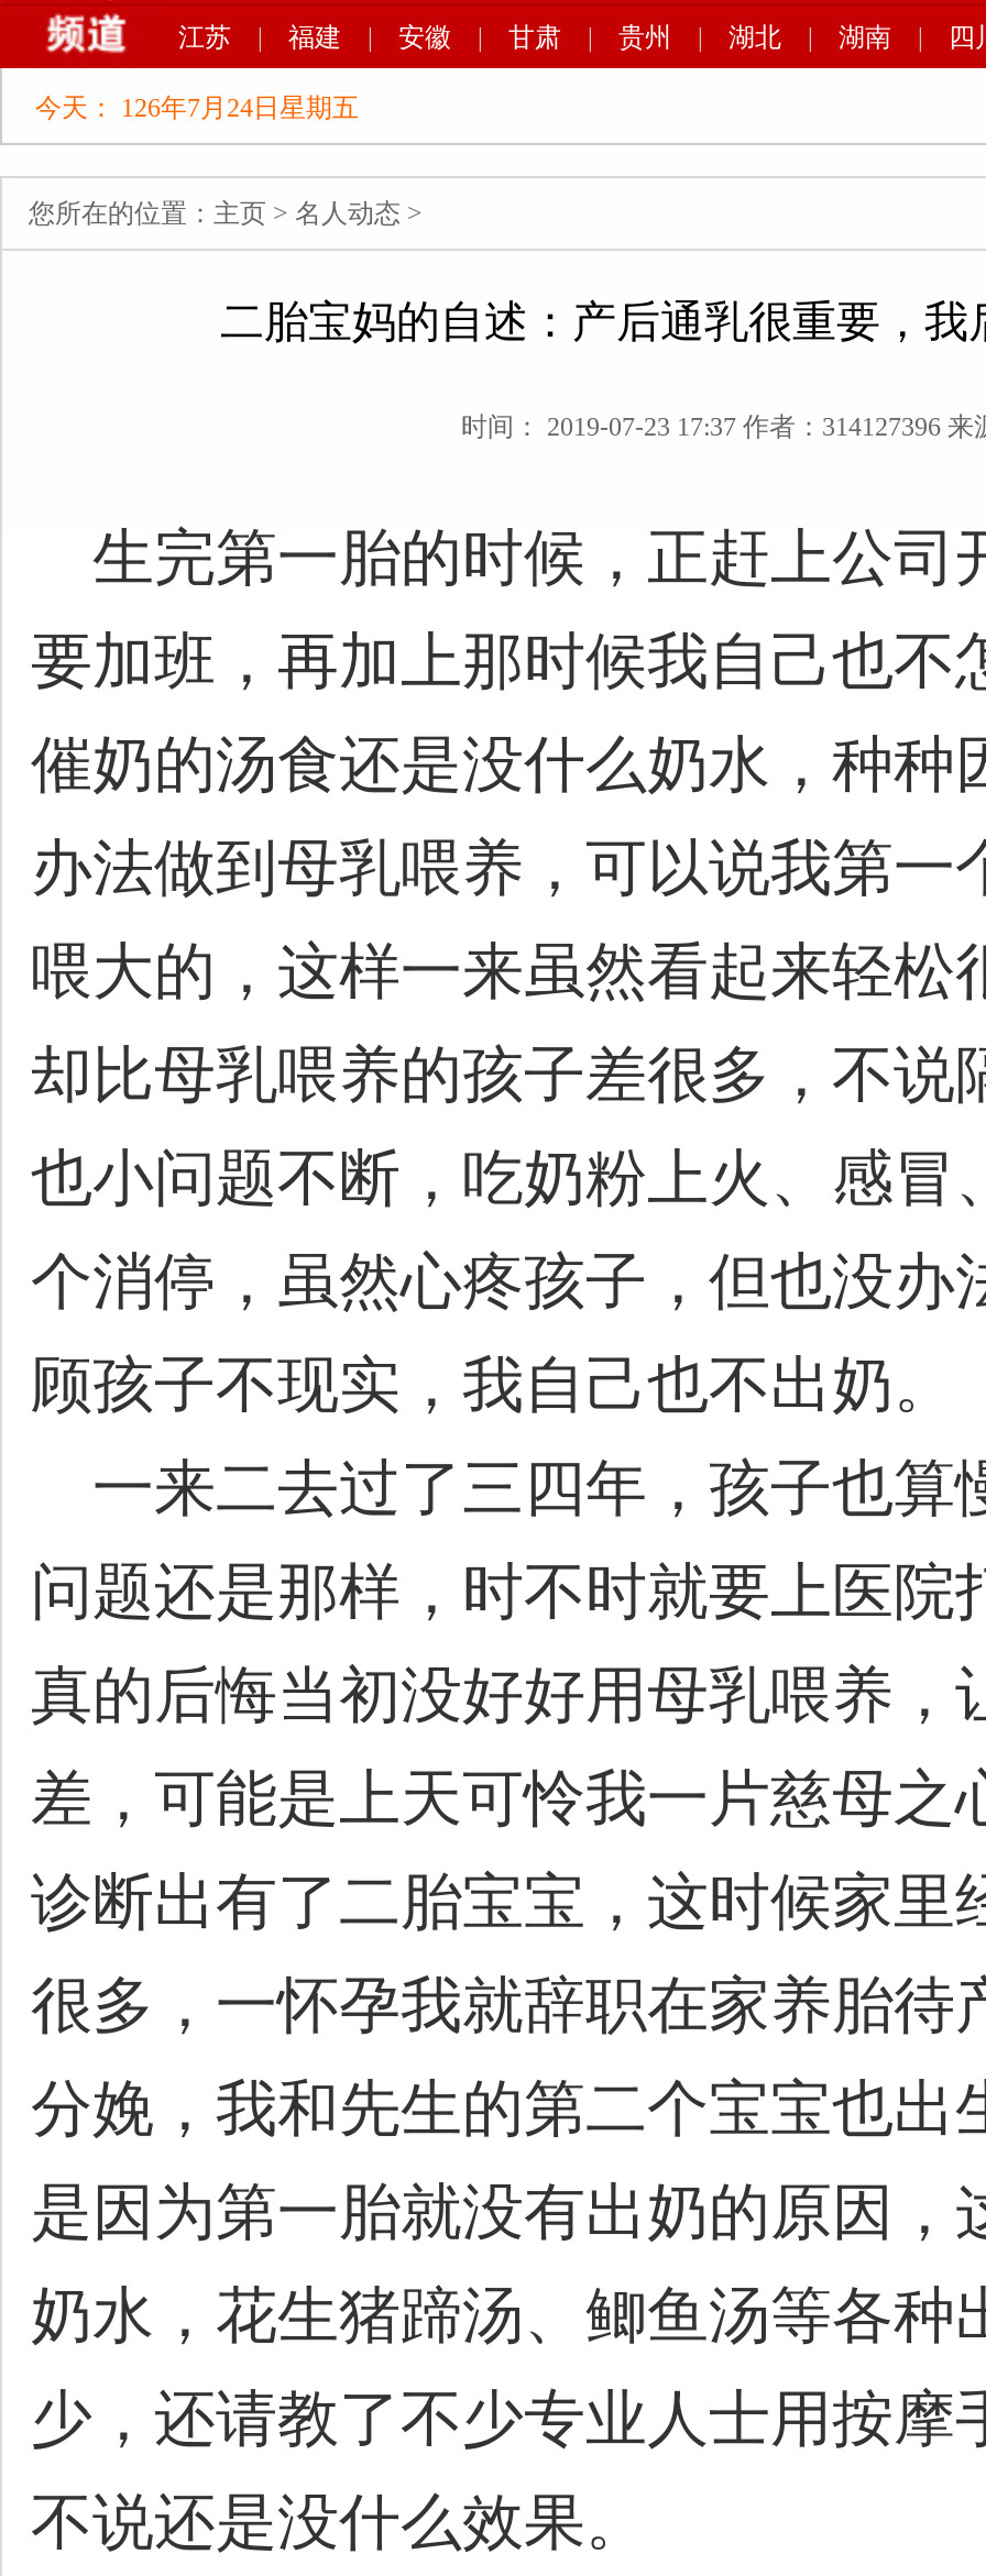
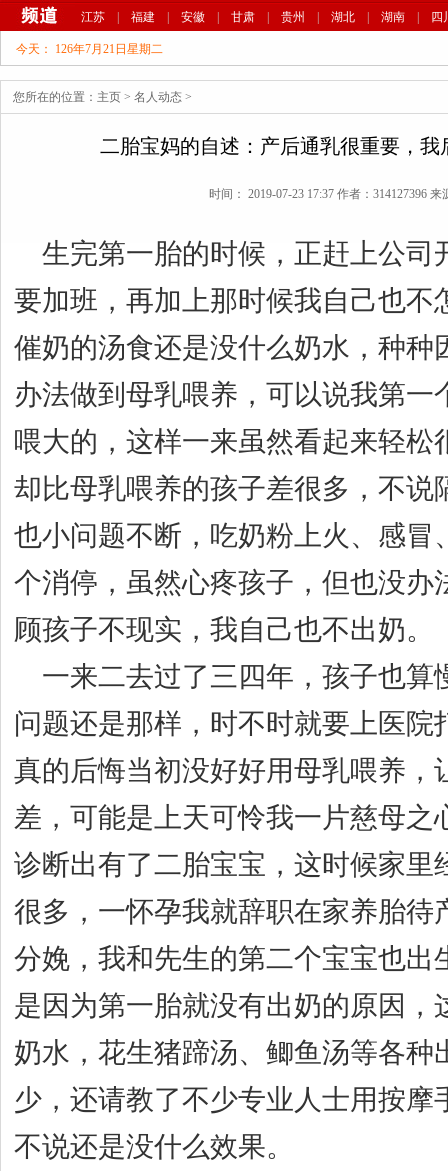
- 今天：126年7月24日星期五
+ 今天：126年7月21日星期二
